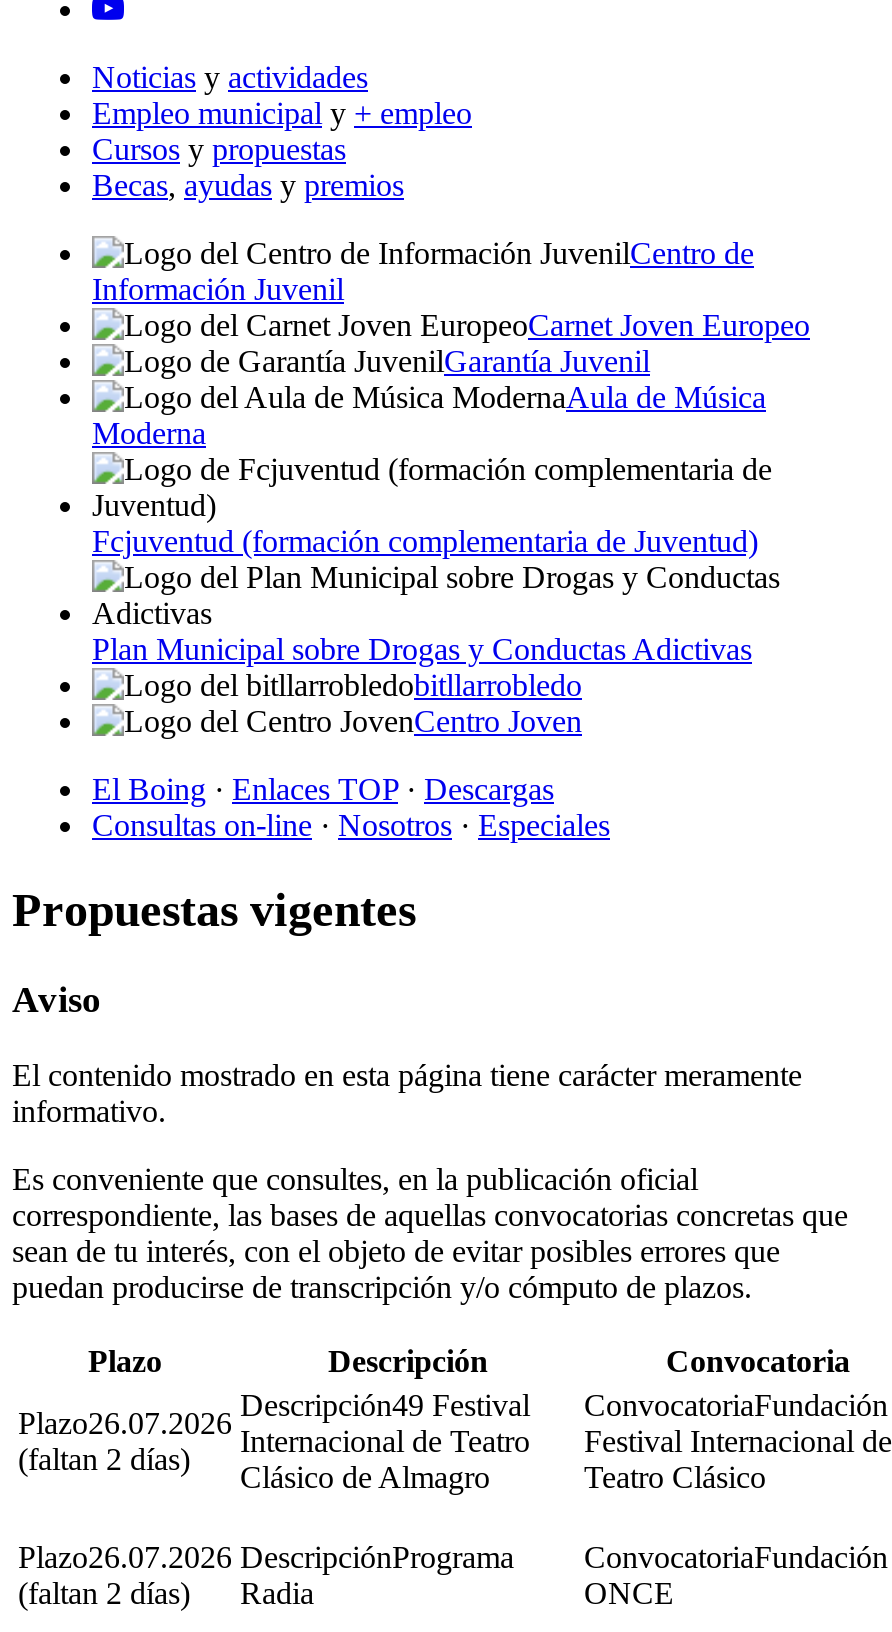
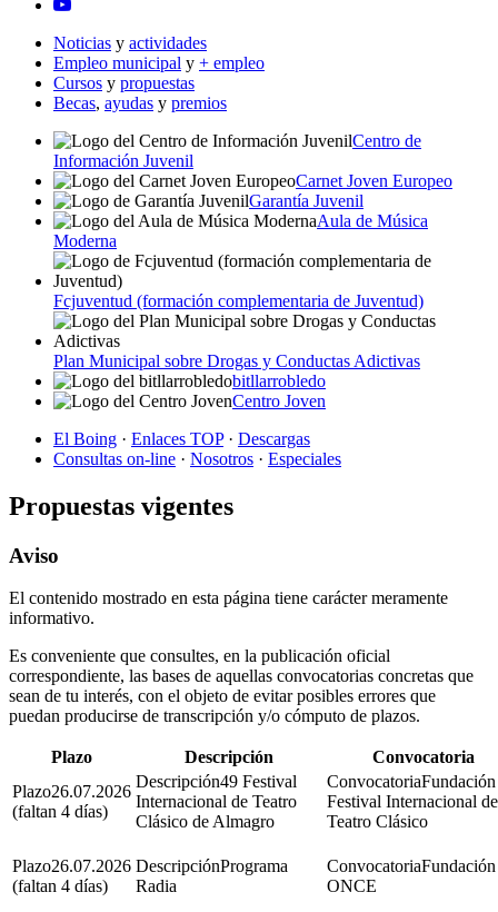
- (faltan 2 días)
+ (faltan 4 días)

- (faltan 2 días) Radia
+ (faltan 4 días) Radia
